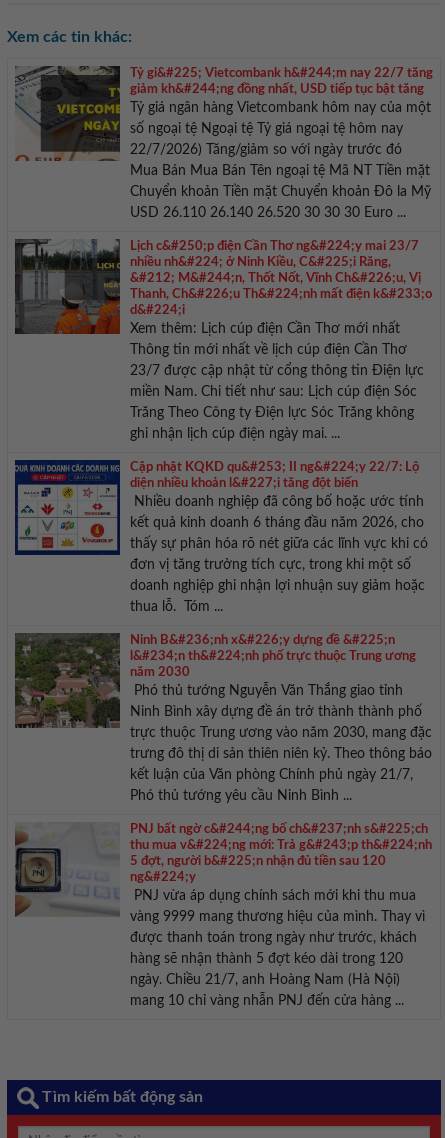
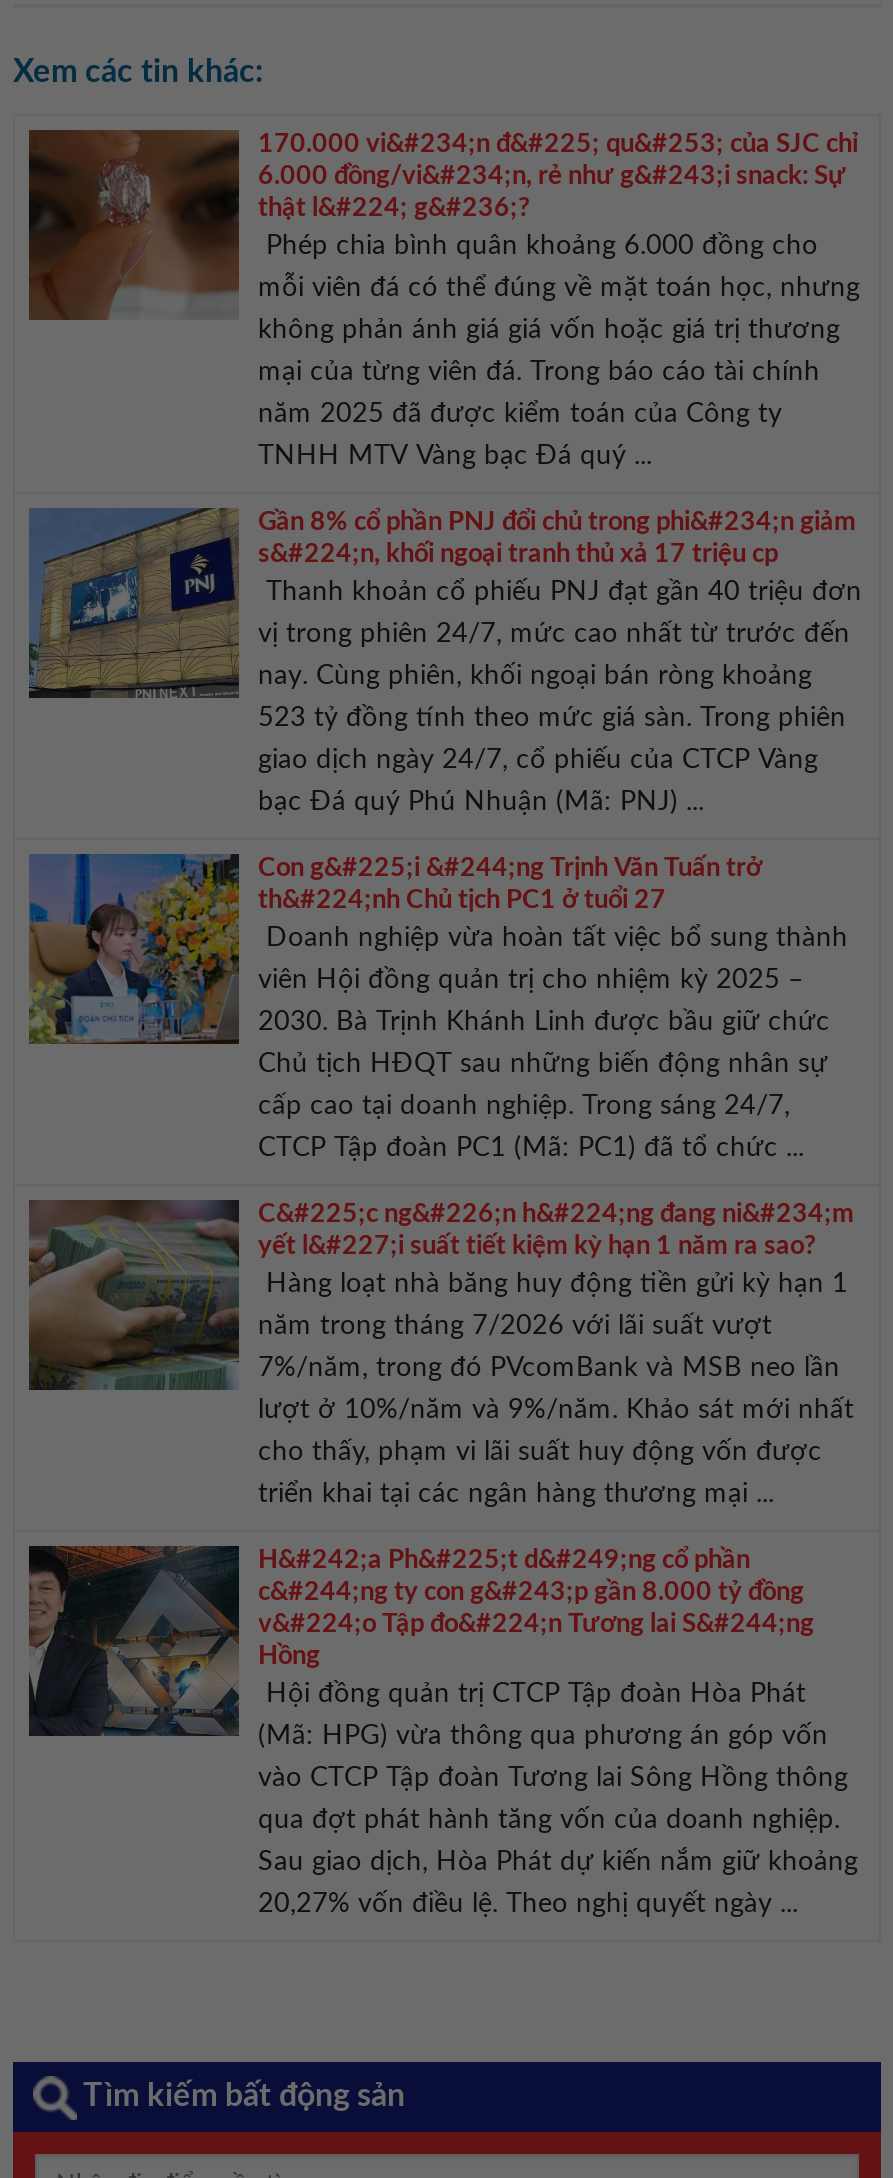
- [image]
- Tỷ gi&#225; Vietcombank h&#244;m nay 22/7 tăng
- giảm kh&#244;ng đồng nhất, USD tiếp tục bật tăng
- Tỷ giá ngân hàng Vietcombank hôm nay của một
+ [image]
+ 170.000 vi&#234;n đ&#225; qu&#253; của SJC chỉ
+ 6.000 đồng/vi&#234;n, rẻ như g&#243;i snack: Sự
+ thật l&#224; g&#236;?
+ Phép chia bình quân khoảng 6.000 đồng cho

- số ngoại tệ Ngoại tệ Tỷ giá ngoại tệ hôm nay
+ mỗi viên đá có thể đúng về mặt toán học, nhưng

- 22/7/2026) Tăng/giảm so với ngày trước đó
+ không phản ánh giá giá vốn hoặc giá trị thương

- Mua Bán Mua Bán Tên ngoại tệ Mã NT Tiền mặt
+ mại của từng viên đá. Trong báo cáo tài chính

- Chuyển khoản Tiền mặt Chuyển khoản Đô la Mỹ
+ năm 2025 đã được kiểm toán của Công ty

- USD 26.110 26.140 26.520 30 30 30 Euro ...
+ TNHH MTV Vàng bạc Đá quý ...

- [image]
- Lịch c&#250;p điện Cần Thơ ng&#224;y mai 23/7
- nhiều nh&#224; ở Ninh Kiều, C&#225;i Răng,
- &#212; M&#244;n, Thốt Nốt, Vĩnh Ch&#226;u, Vị
- Thanh, Ch&#226;u Th&#224;nh mất điện k&#233;o
- d&#224;i
- Xem thêm: Lịch cúp điện Cần Thơ mới nhất
+ [image]
+ Gần 8% cổ phần PNJ đổi chủ trong phi&#234;n giảm
+ s&#224;n, khối ngoại tranh thủ xả 17 triệu cp
+ Thanh khoản cổ phiếu PNJ đạt gần 40 triệu đơn

- Thông tin mới nhất về lịch cúp điện Cần Thơ
+ vị trong phiên 24/7, mức cao nhất từ trước đến

- 23/7 được cập nhật từ cổng thông tin Điện lực
+ nay. Cùng phiên, khối ngoại bán ròng khoảng

- miền Nam. Chi tiết như sau: Lịch cúp điện Sóc
+ 523 tỷ đồng tính theo mức giá sàn. Trong phiên

- Trăng Theo Công ty Điện lực Sóc Trăng không
+ giao dịch ngày 24/7, cổ phiếu của CTCP Vàng

- ghi nhận lịch cúp điện ngày mai. ...
+ bạc Đá quý Phú Nhuận (Mã: PNJ) ...

- [image]
- Cập nhật KQKD qu&#253; II ng&#224;y 22/7: Lộ
- diện nhiều khoản l&#227;i tăng đột biến
- Nhiều doanh nghiệp đã công bố hoặc ước tính
+ [image]
+ Con g&#225;i &#244;ng Trịnh Văn Tuấn trở
+ th&#224;nh Chủ tịch PC1 ở tuổi 27
+ Doanh nghiệp vừa hoàn tất việc bổ sung thành

- kết quả kinh doanh 6 tháng đầu năm 2026, cho
+ viên Hội đồng quản trị cho nhiệm kỳ 2025 –

- thấy sự phân hóa rõ nét giữa các lĩnh vực khi có
+ 2030. Bà Trịnh Khánh Linh được bầu giữ chức

- đơn vị tăng trưởng tích cực, trong khi một số
+ Chủ tịch HĐQT sau những biến động nhân sự

- doanh nghiệp ghi nhận lợi nhuận suy giảm hoặc
+ cấp cao tại doanh nghiệp. Trong sáng 24/7,

- thua lỗ. Tóm ...
+ CTCP Tập đoàn PC1 (Mã: PC1) đã tổ chức ...

- [image]
- Ninh B&#236;nh x&#226;y dựng đề &#225;n
- l&#234;n th&#224;nh phố trực thuộc Trung ương
- năm 2030
- Phó thủ tướng Nguyễn Văn Thắng giao tỉnh
+ [image]
+ C&#225;c ng&#226;n h&#224;ng đang ni&#234;m
+ yết l&#227;i suất tiết kiệm kỳ hạn 1 năm ra sao?
+ Hàng loạt nhà băng huy động tiền gửi kỳ hạn 1

- Ninh Bình xây dựng đề án trở thành thành phố
+ năm trong tháng 7/2026 với lãi suất vượt

- trực thuộc Trung ương vào năm 2030, mang đặc
+ 7%/năm, trong đó PVcomBank và MSB neo lần

- trưng đô thị di sản thiên niên kỷ. Theo thông báo
+ lượt ở 10%/năm và 9%/năm. Khảo sát mới nhất

- kết luận của Văn phòng Chính phủ ngày 21/7,
+ cho thấy, phạm vi lãi suất huy động vốn được

- Phó thủ tướng yêu cầu Ninh Bình ...
+ triển khai tại các ngân hàng thương mại ...

- [image]
- PNJ bất ngờ c&#244;ng bố ch&#237;nh s&#225;ch
- thu mua v&#224;ng mới: Trả g&#243;p th&#224;nh
- 5 đợt, người b&#225;n nhận đủ tiền sau 120
- ng&#224;y
- PNJ vừa áp dụng chính sách mới khi thu mua
+ [image]
+ H&#242;a Ph&#225;t d&#249;ng cổ phần
+ c&#244;ng ty con g&#243;p gần 8.000 tỷ đồng
+ v&#224;o Tập đo&#224;n Tương lai S&#244;ng
+ Hồng
+ Hội đồng quản trị CTCP Tập đoàn Hòa Phát

- vàng 9999 mang thương hiệu của mình. Thay vì
+ (Mã: HPG) vừa thông qua phương án góp vốn

- được thanh toán trong ngày như trước, khách
+ vào CTCP Tập đoàn Tương lai Sông Hồng thông

- hàng sẽ nhận thành 5 đợt kéo dài trong 120
+ qua đợt phát hành tăng vốn của doanh nghiệp.

- ngày. Chiều 21/7, anh Hoàng Nam (Hà Nội)
+ Sau giao dịch, Hòa Phát dự kiến nắm giữ khoảng

- mang 10 chỉ vàng nhẫn PNJ đến cửa hàng ...
+ 20,27% vốn điều lệ. Theo nghị quyết ngày ...
